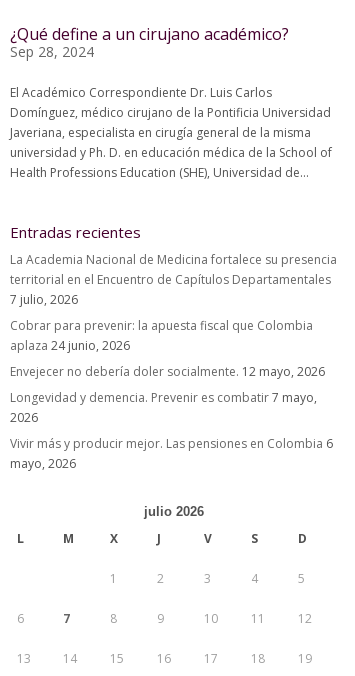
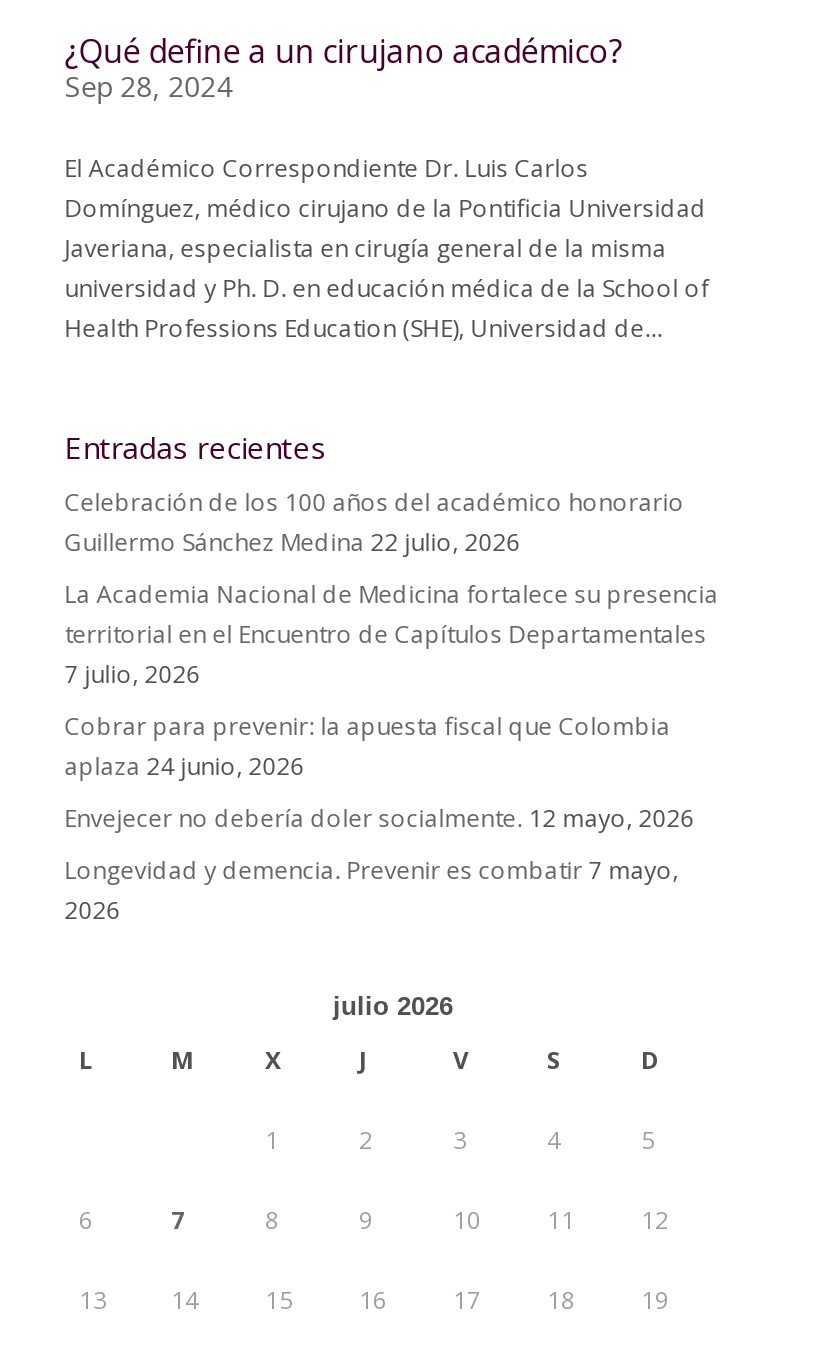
+ Celebración de los 100 años del académico honorario
+ Guillermo Sánchez Medina 22 julio, 2026

moved down: La Academia Nacional de Medicina fortalece su presencia | territorial en el Encuentro de Capítulos Departamentales | 7 julio, 2026 | Cobrar para prevenir: la apuesta fiscal que Colombia | aplaza 24 junio, 2026 | Envejecer no debería doler socialmente. 12 mayo, 2026 | Longevidad y demencia. Prevenir es combatir 7 mayo, | 2026

- Vivir más y producir mejor. Las pensiones en Colombia 6
- mayo, 2026
